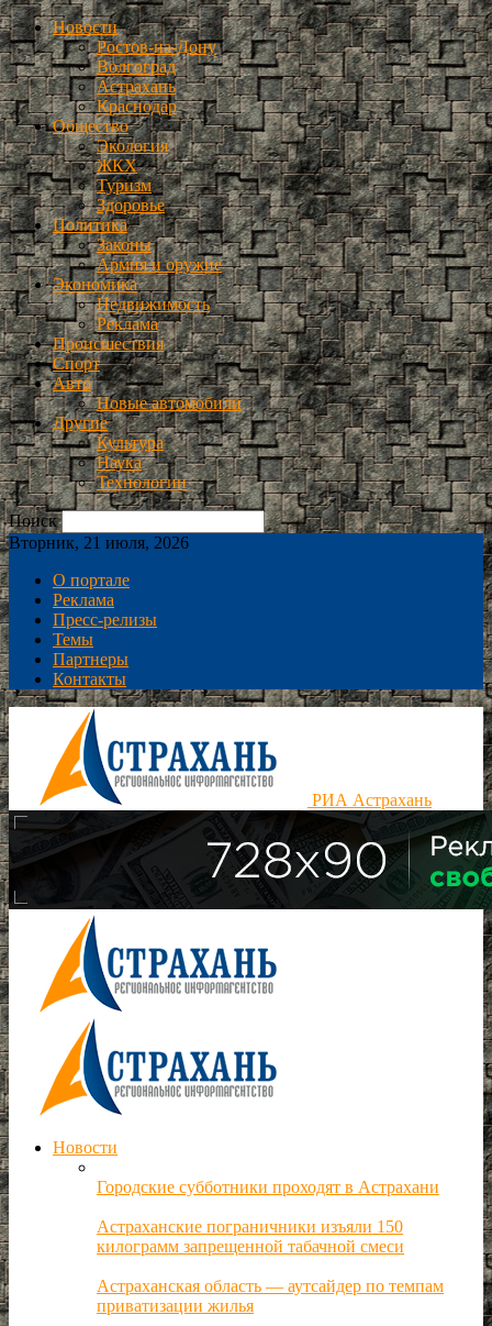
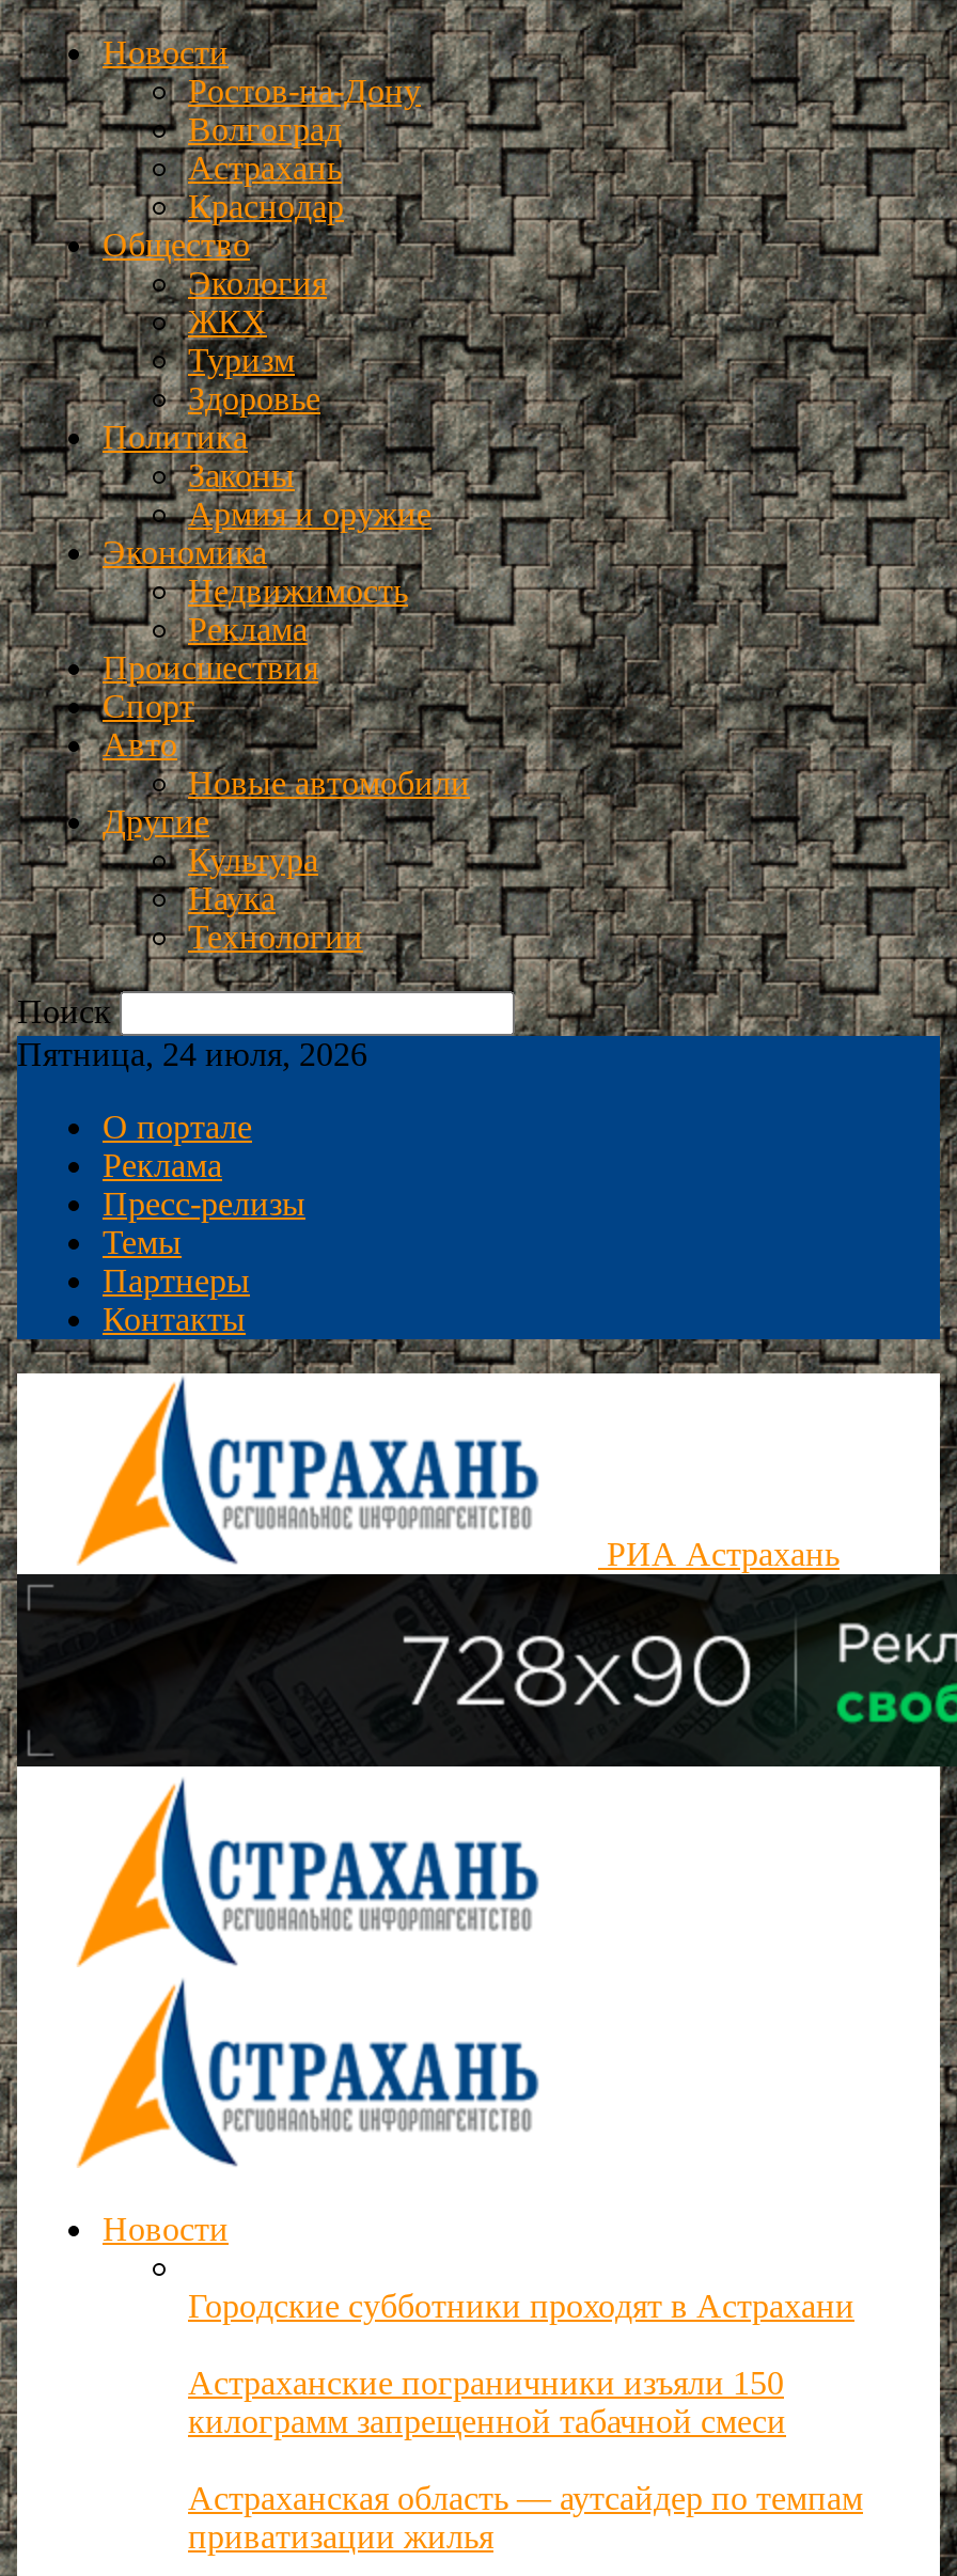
- Вторник, 21 июля, 2026
+ Пятница, 24 июля, 2026
